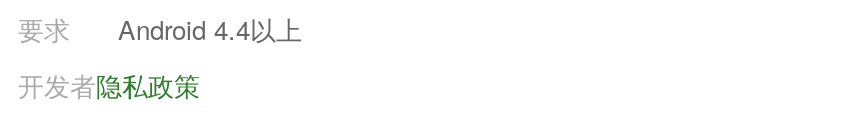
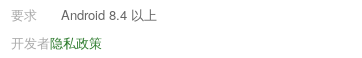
- 要求 Android 4.4以上
+ 要求 Android 8.4 以上
